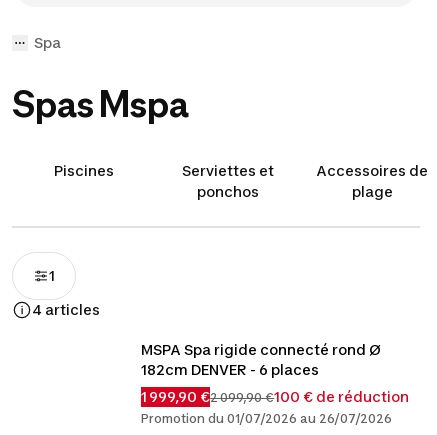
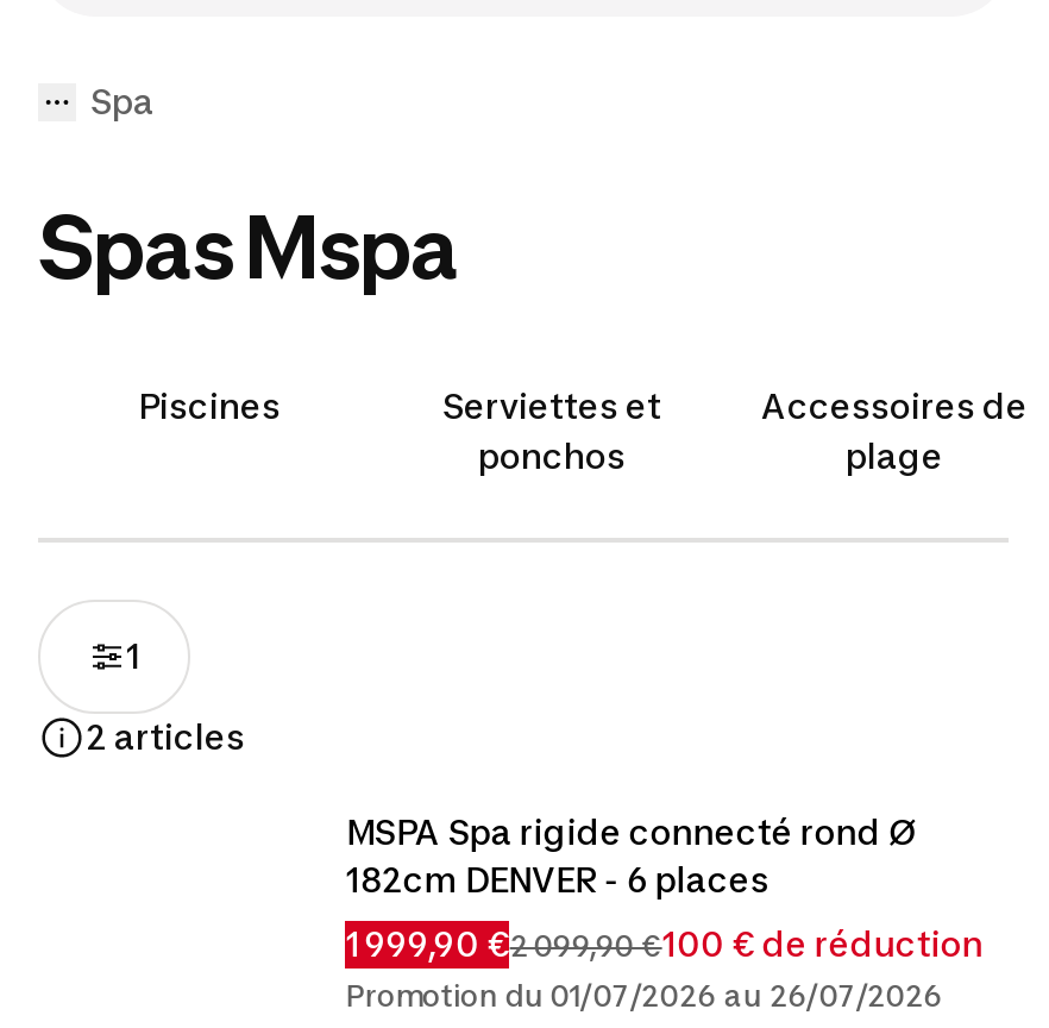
- 4 articles
+ 2 articles
